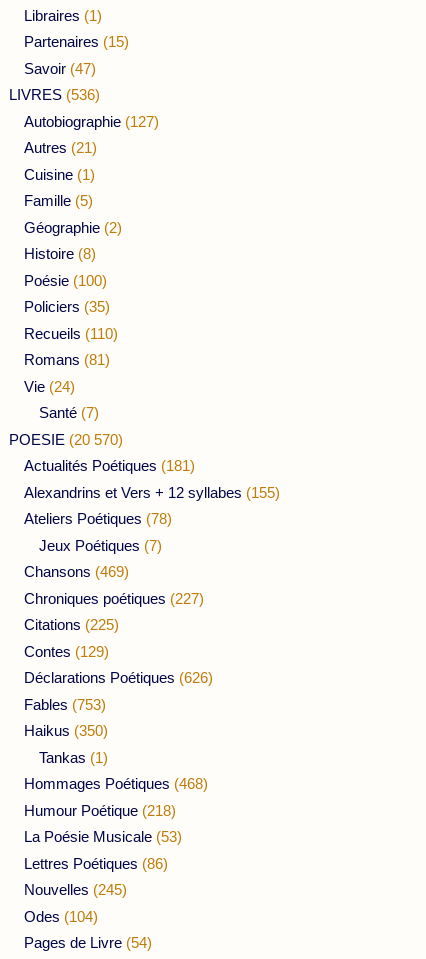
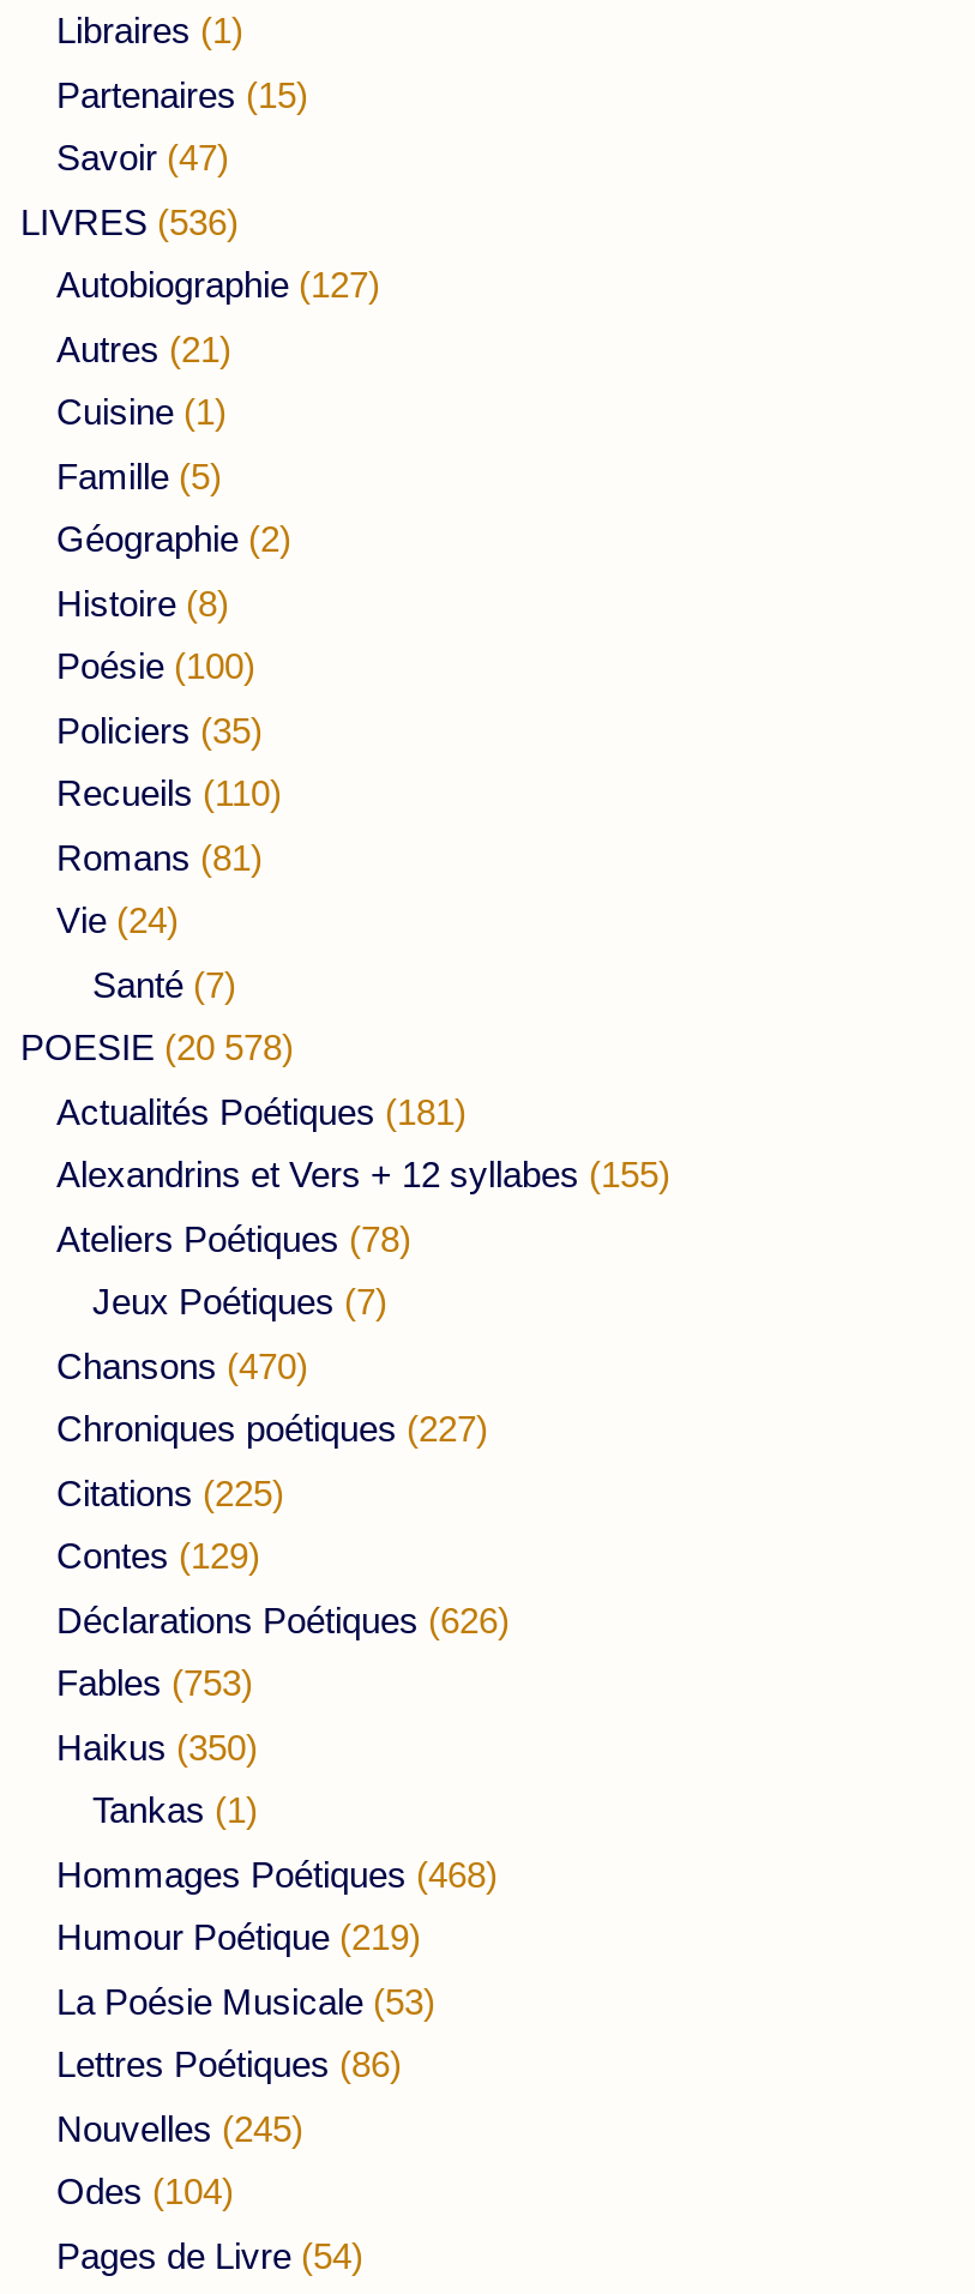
- POESIE (20 570)
+ POESIE (20 578)

- Chansons (469)
+ Chansons (470)

- Humour Poétique (218)
+ Humour Poétique (219)
